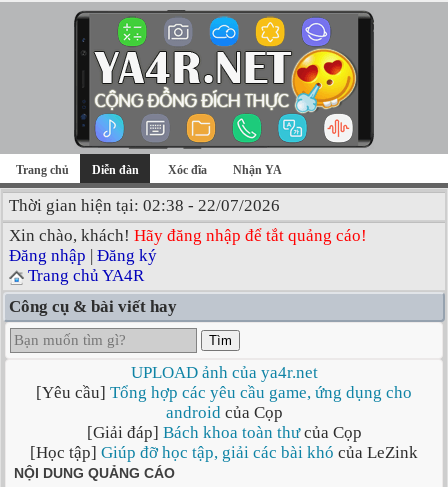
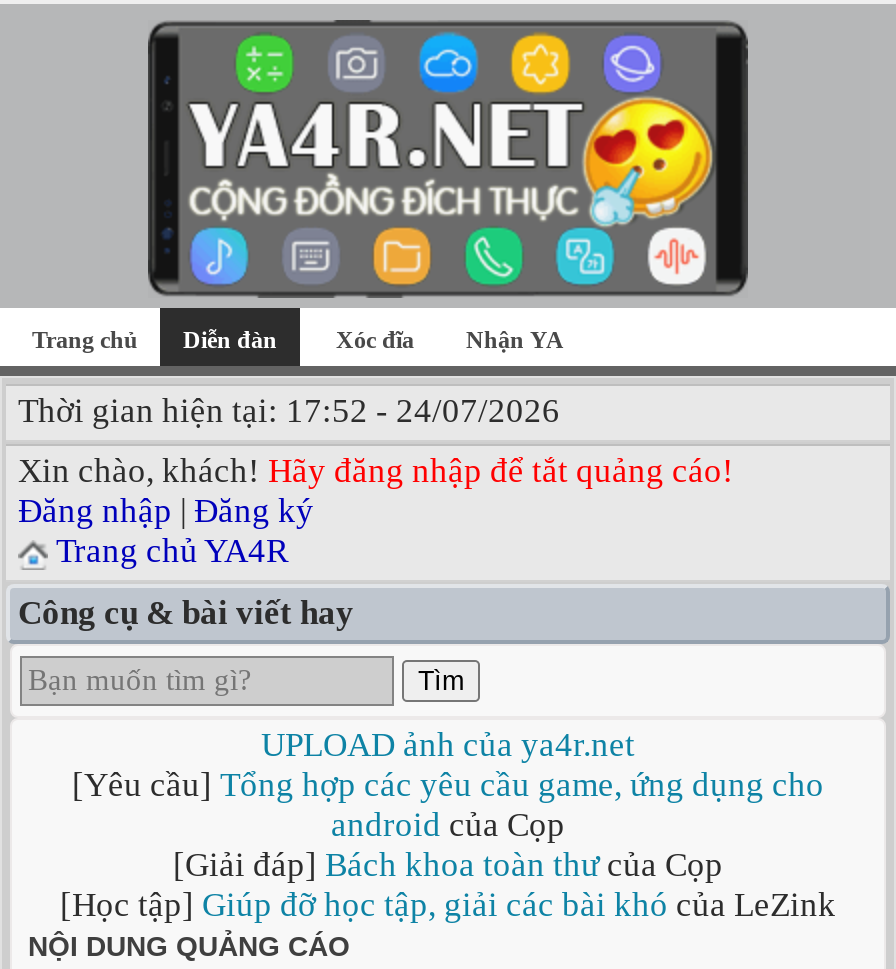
- Thời gian hiện tại: 02:38 - 22/07/2026
+ Thời gian hiện tại: 17:52 - 24/07/2026
